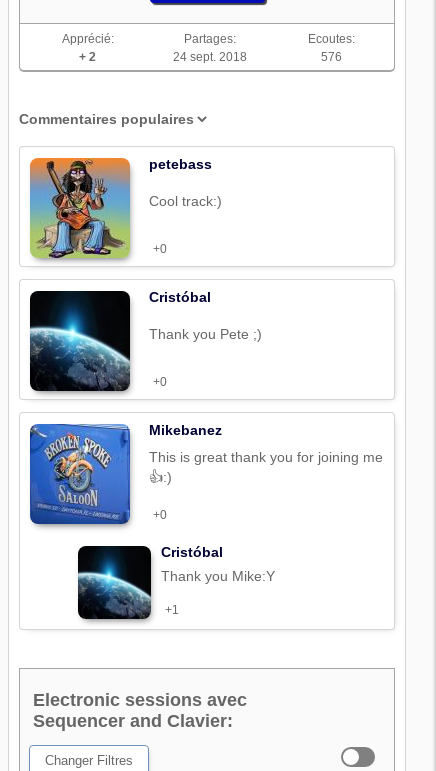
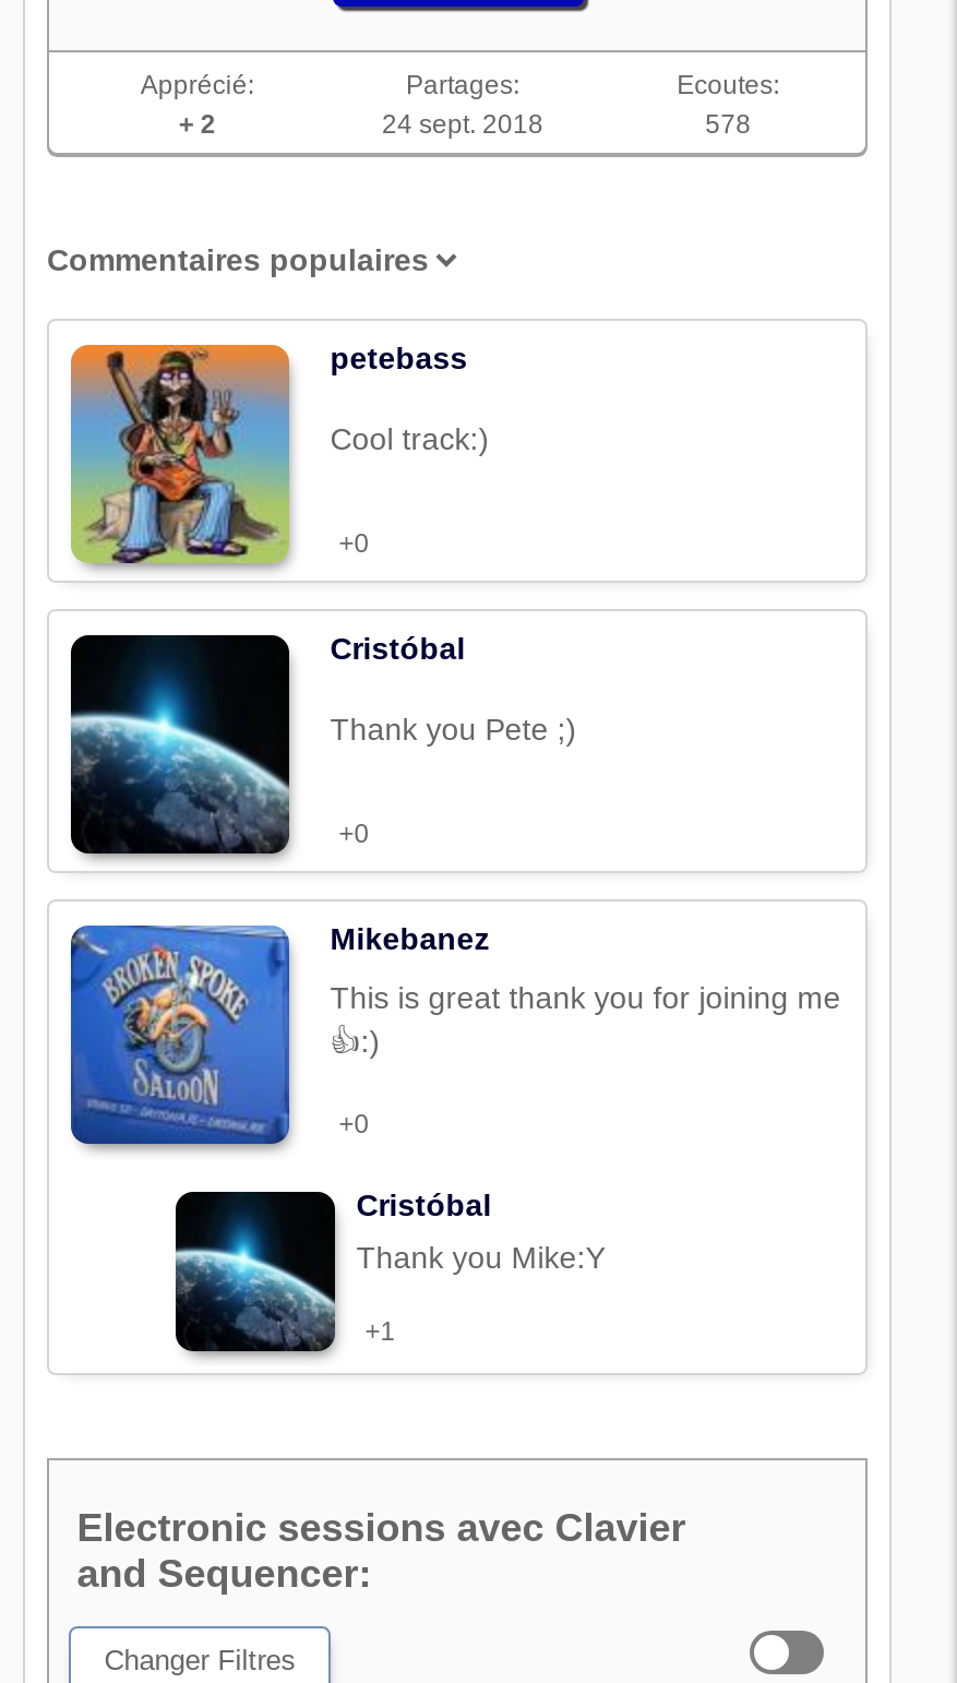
- 576
+ 578

- Electronic sessions avec
- Sequencer and Clavier:
+ Electronic sessions avec Clavier
+ and Sequencer:
